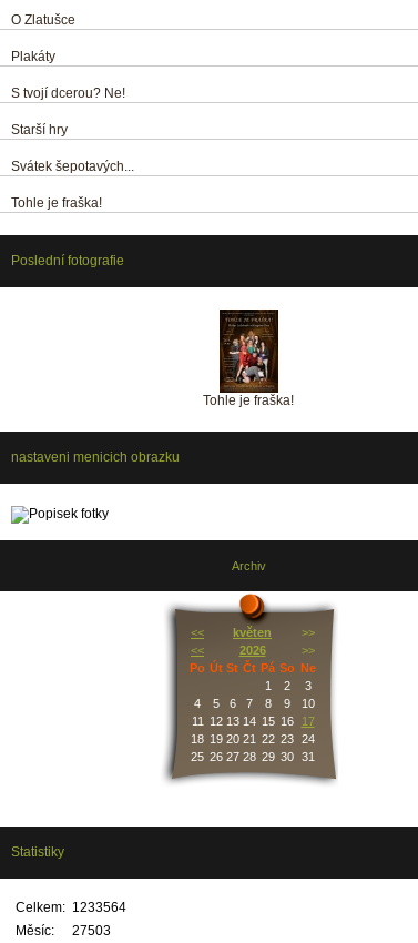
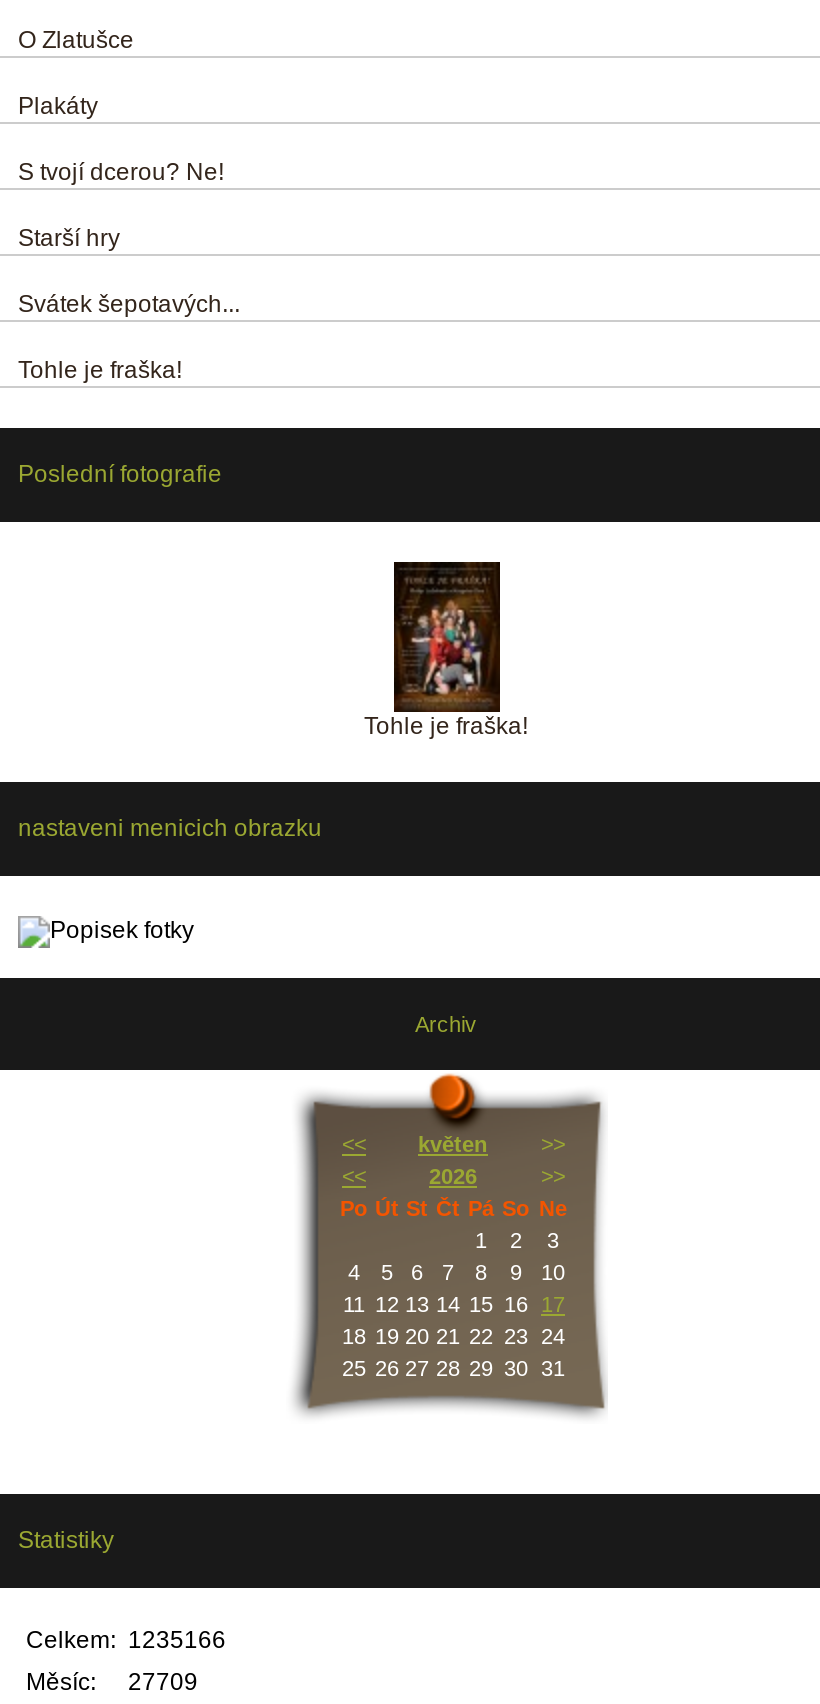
- Celkem: 1233564
+ Celkem: 1235166

- Měsíc: 27503
+ Měsíc: 27709
